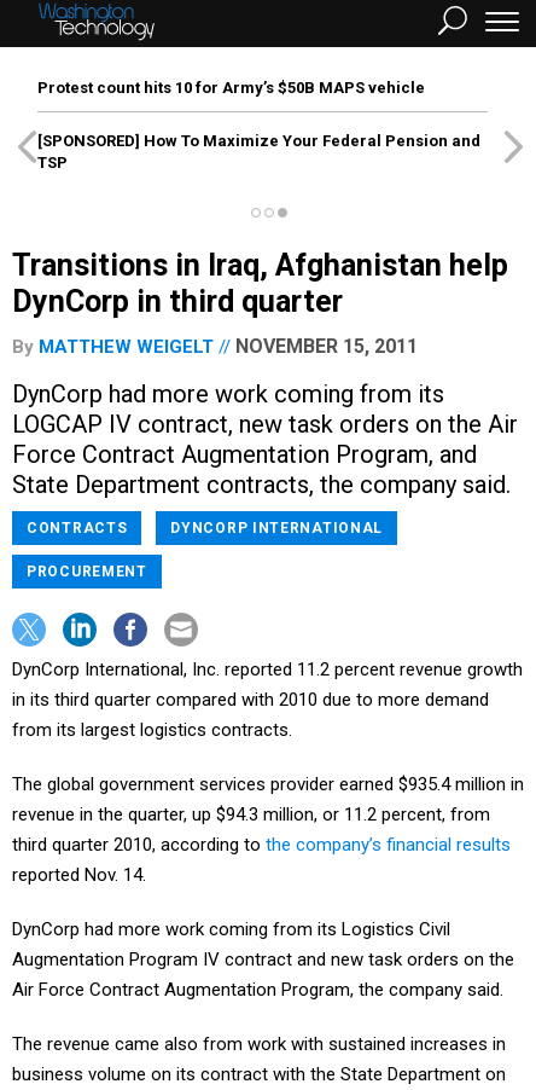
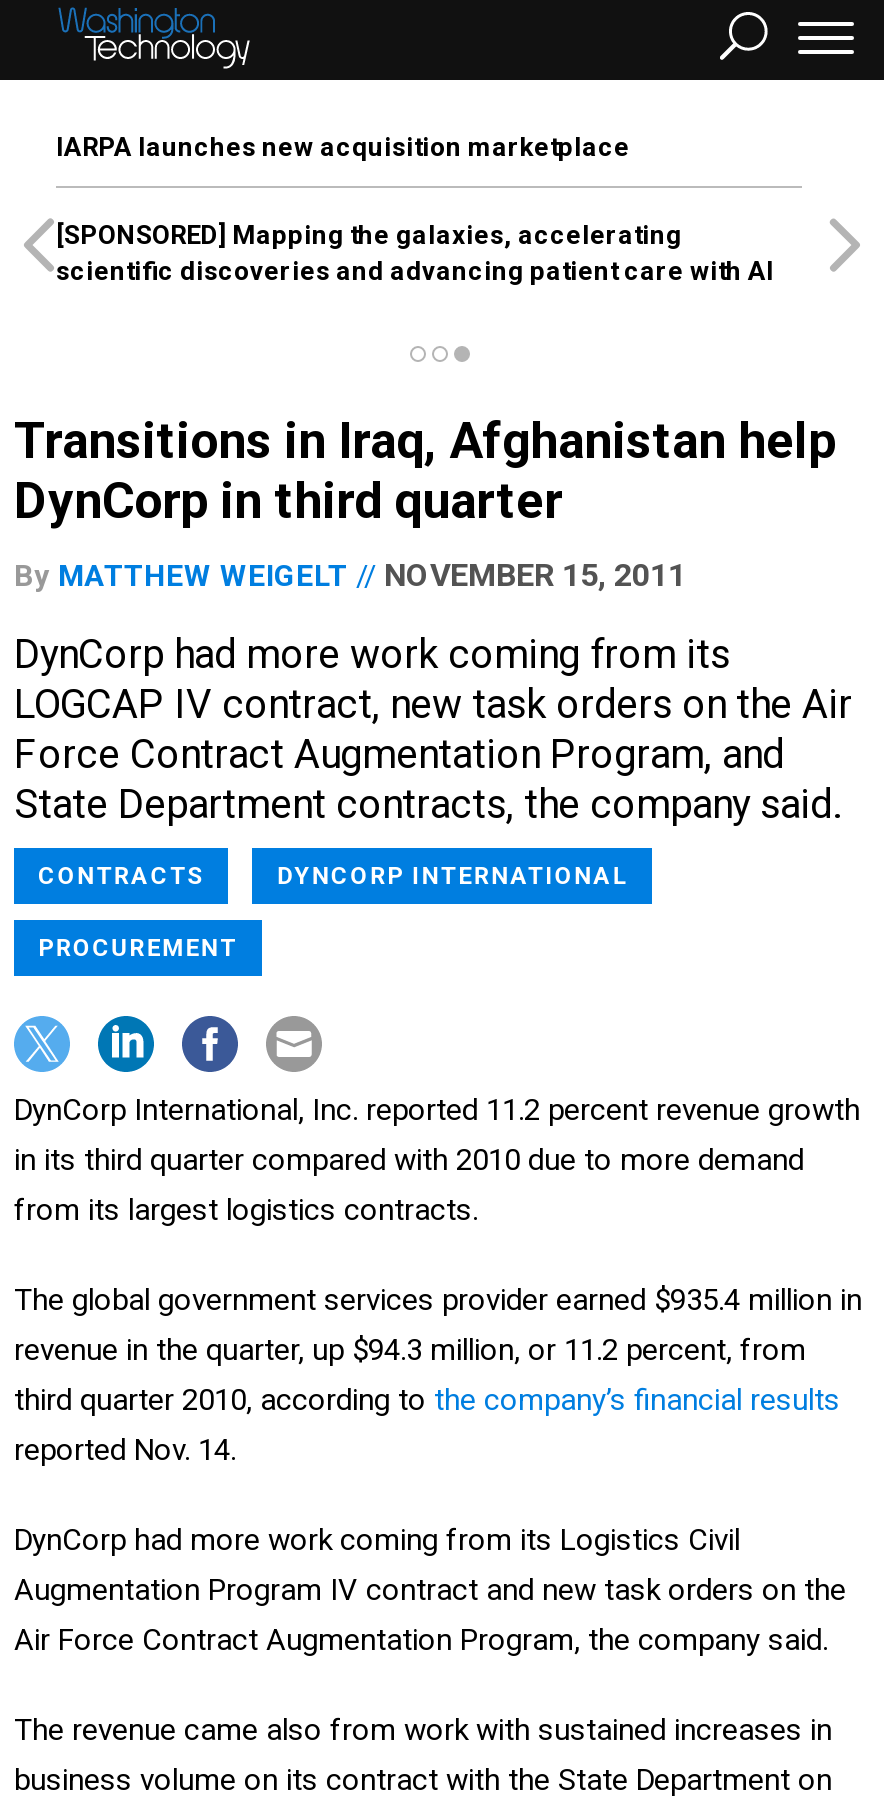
- Protest count hits 10 for Army’s $50B MAPS vehicle
+ IARPA launches new acquisition marketplace

- [SPONSORED] How To Maximize Your Federal Pension and
- TSP
+ [SPONSORED] Mapping the galaxies, accelerating
+ scientific discoveries and advancing patient care with AI
